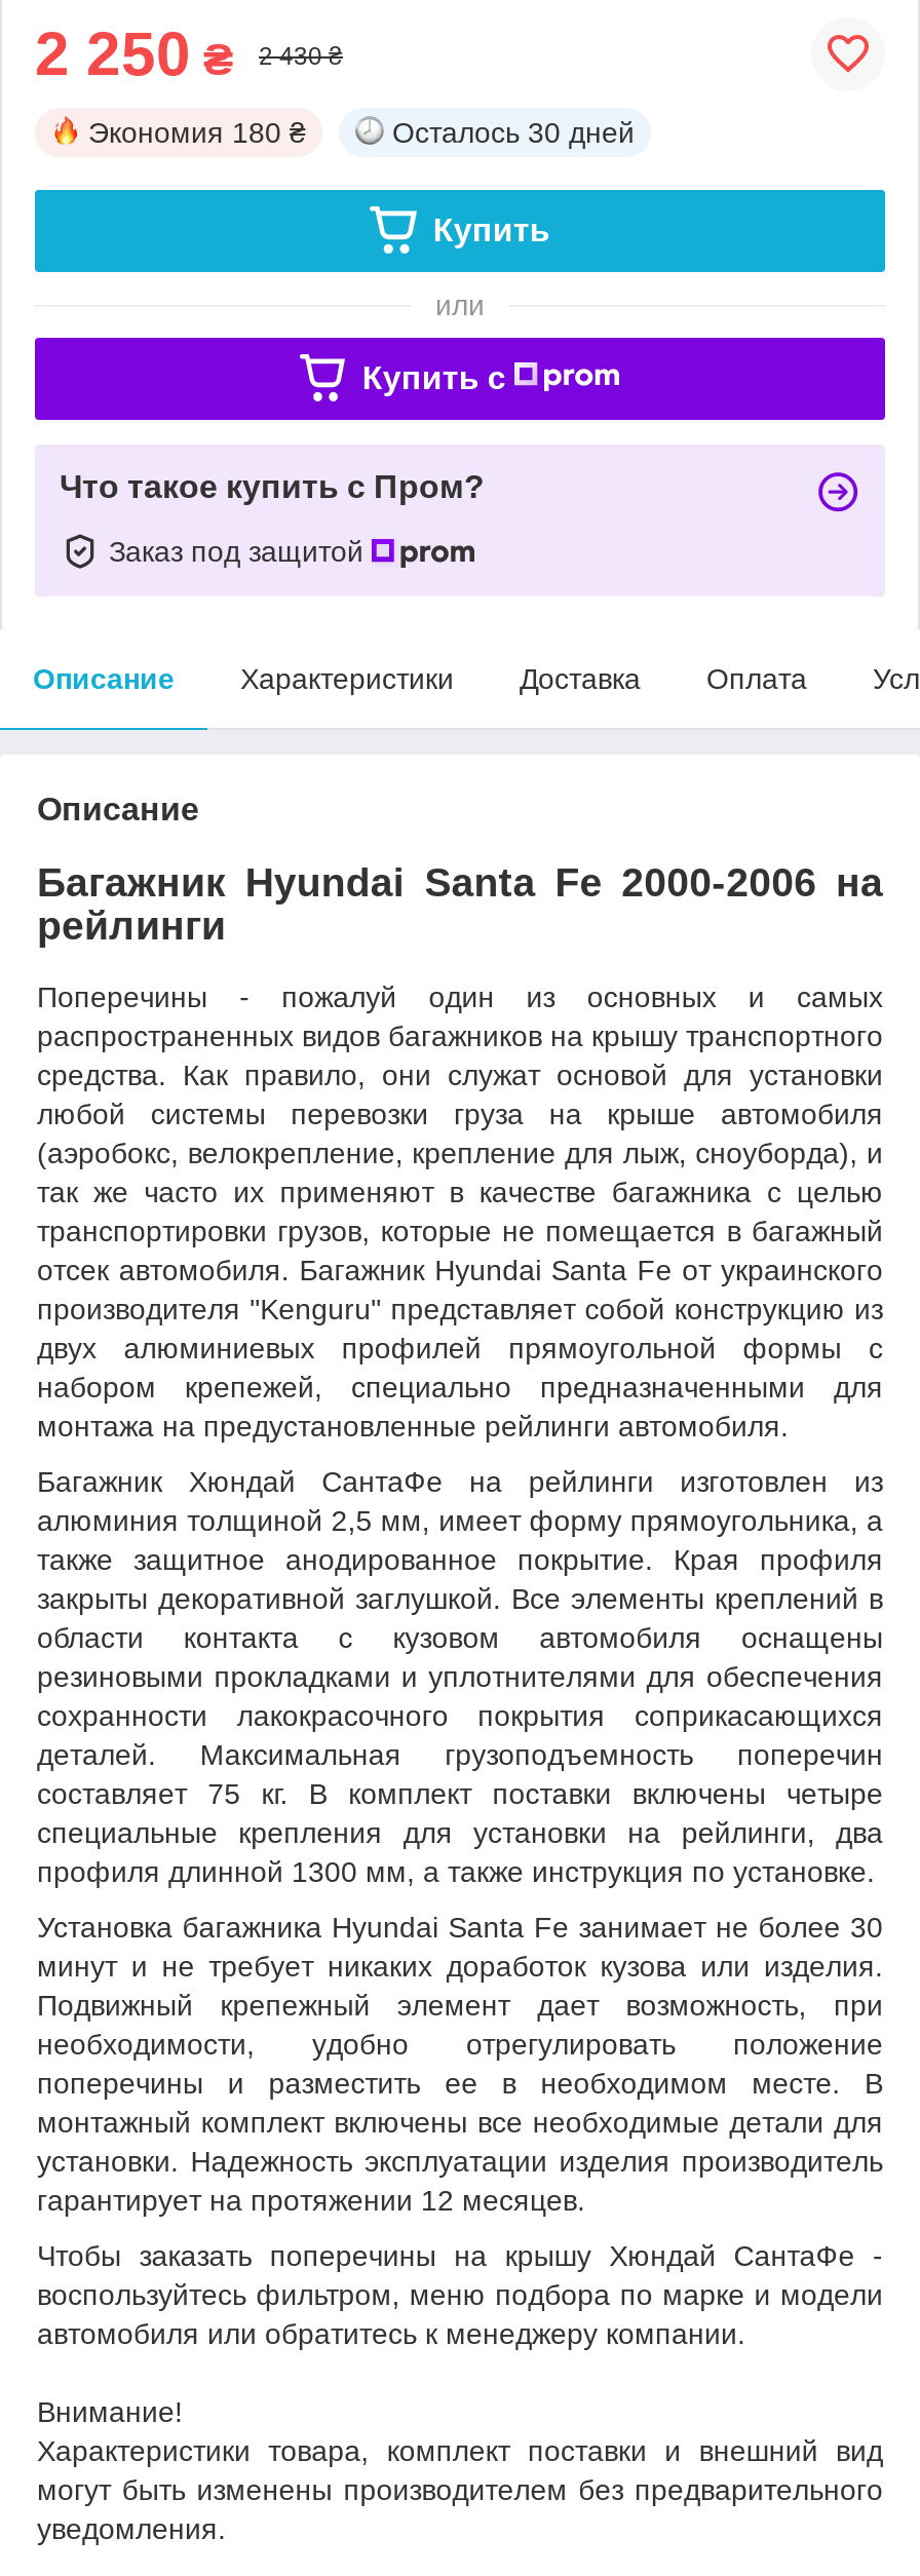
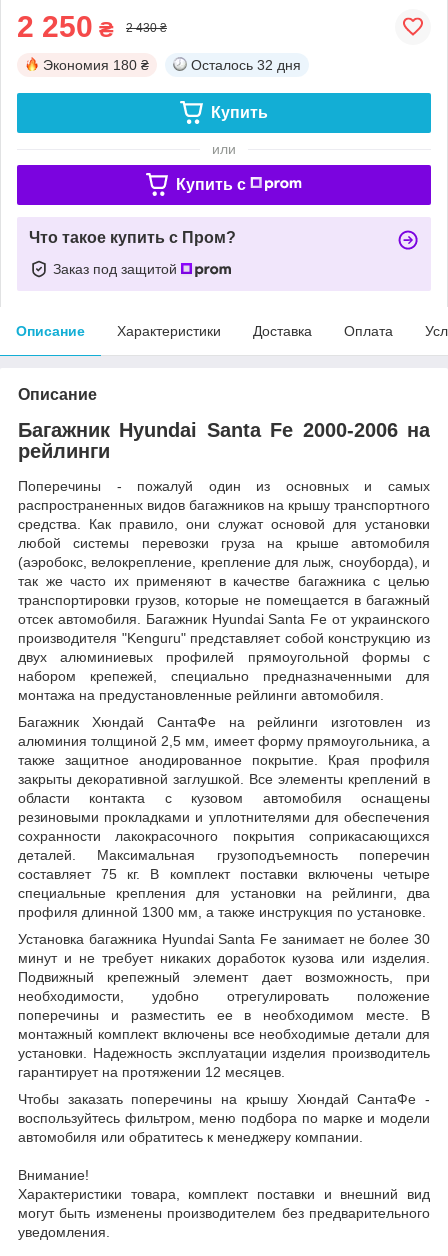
- Осталось 30 дней
+ Осталось 32 дня
